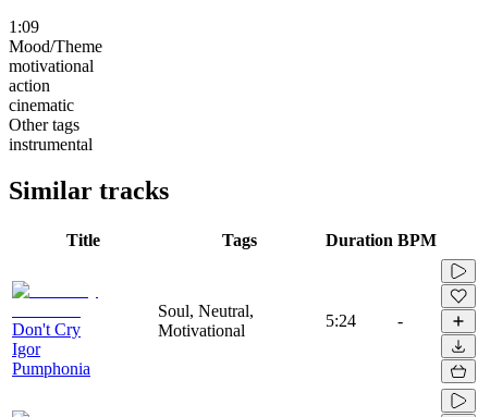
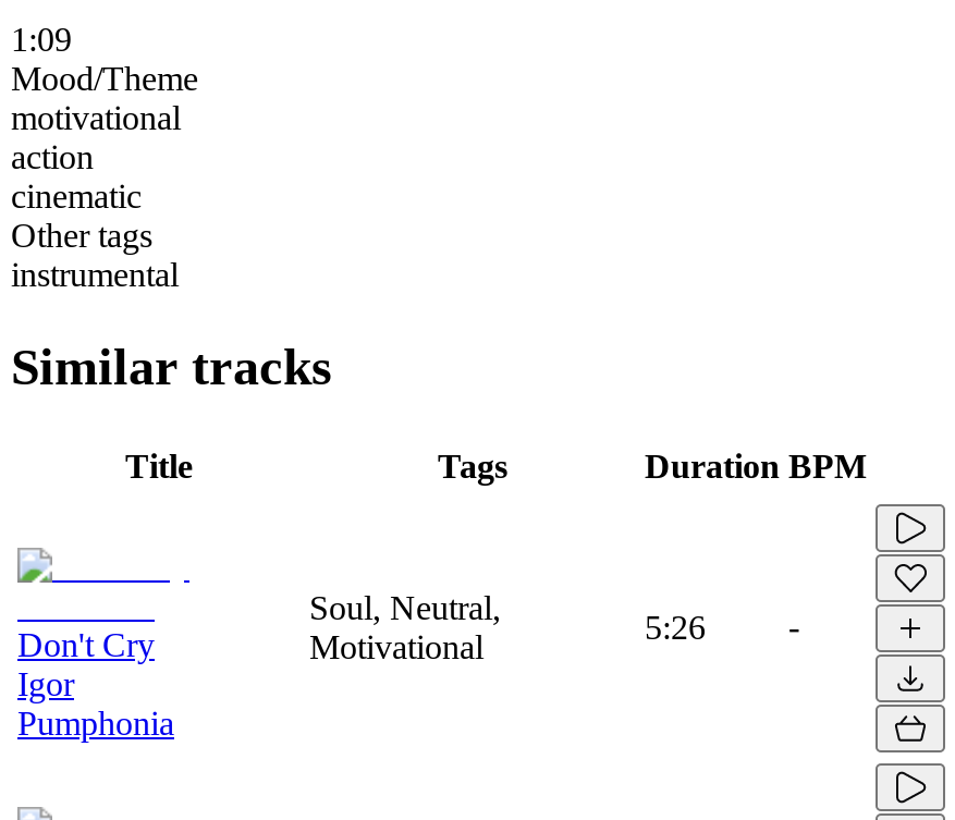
- 5:24
+ 5:26
